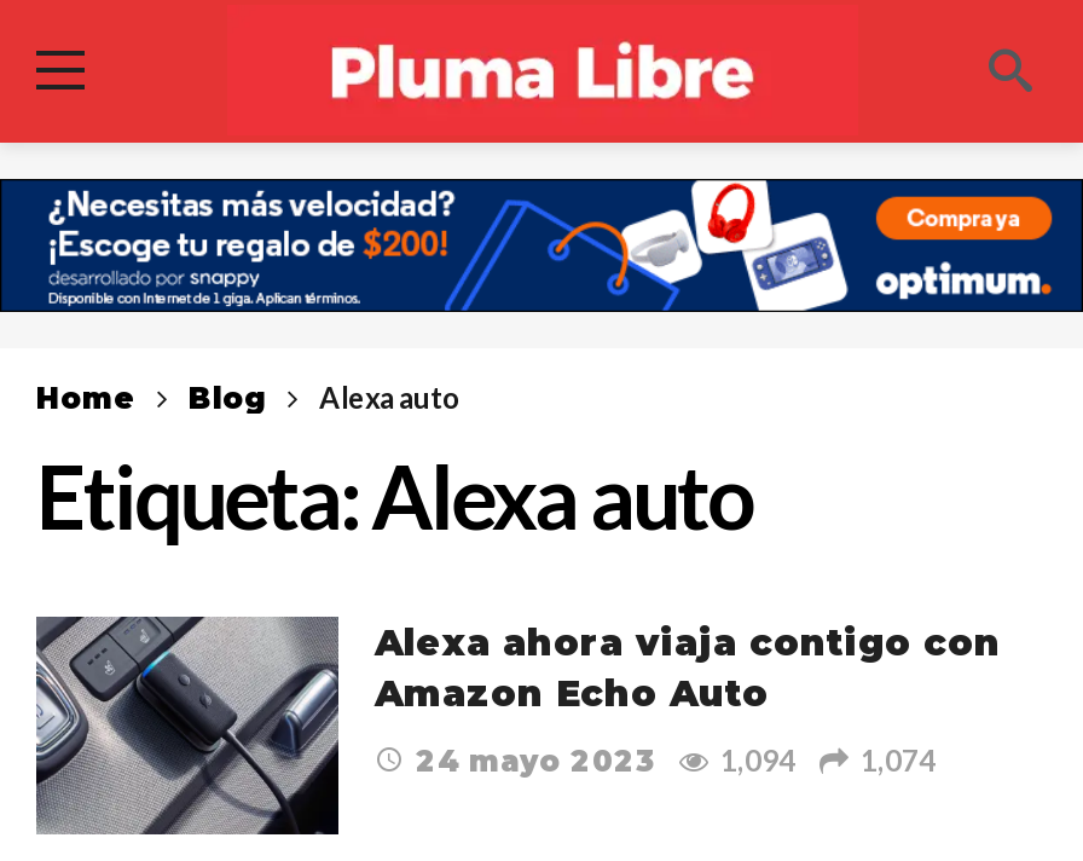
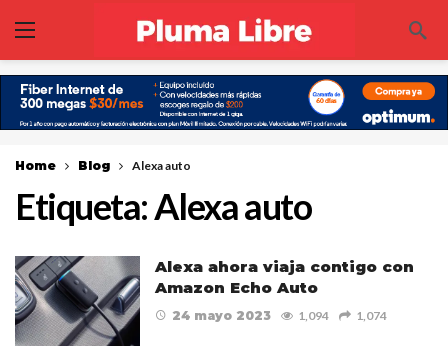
- [image]
+ [image]
